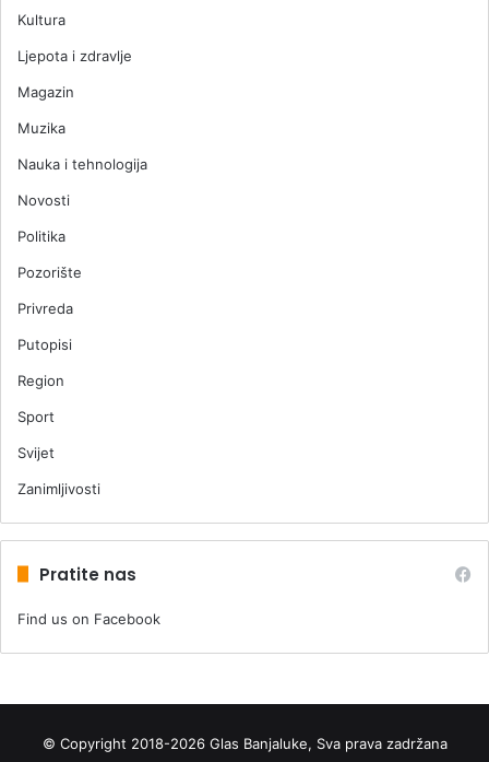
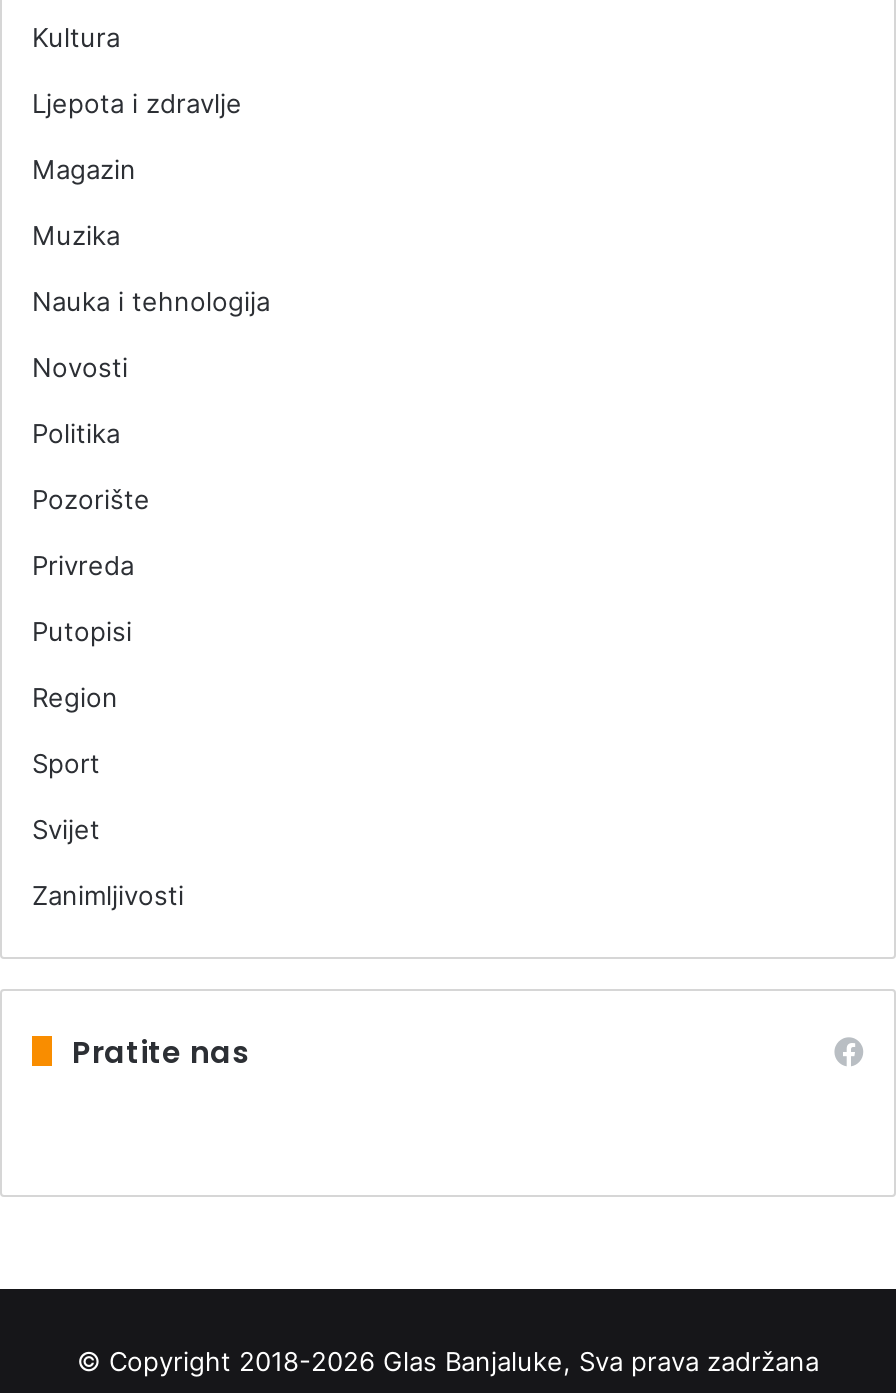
- Find us on Facebook
